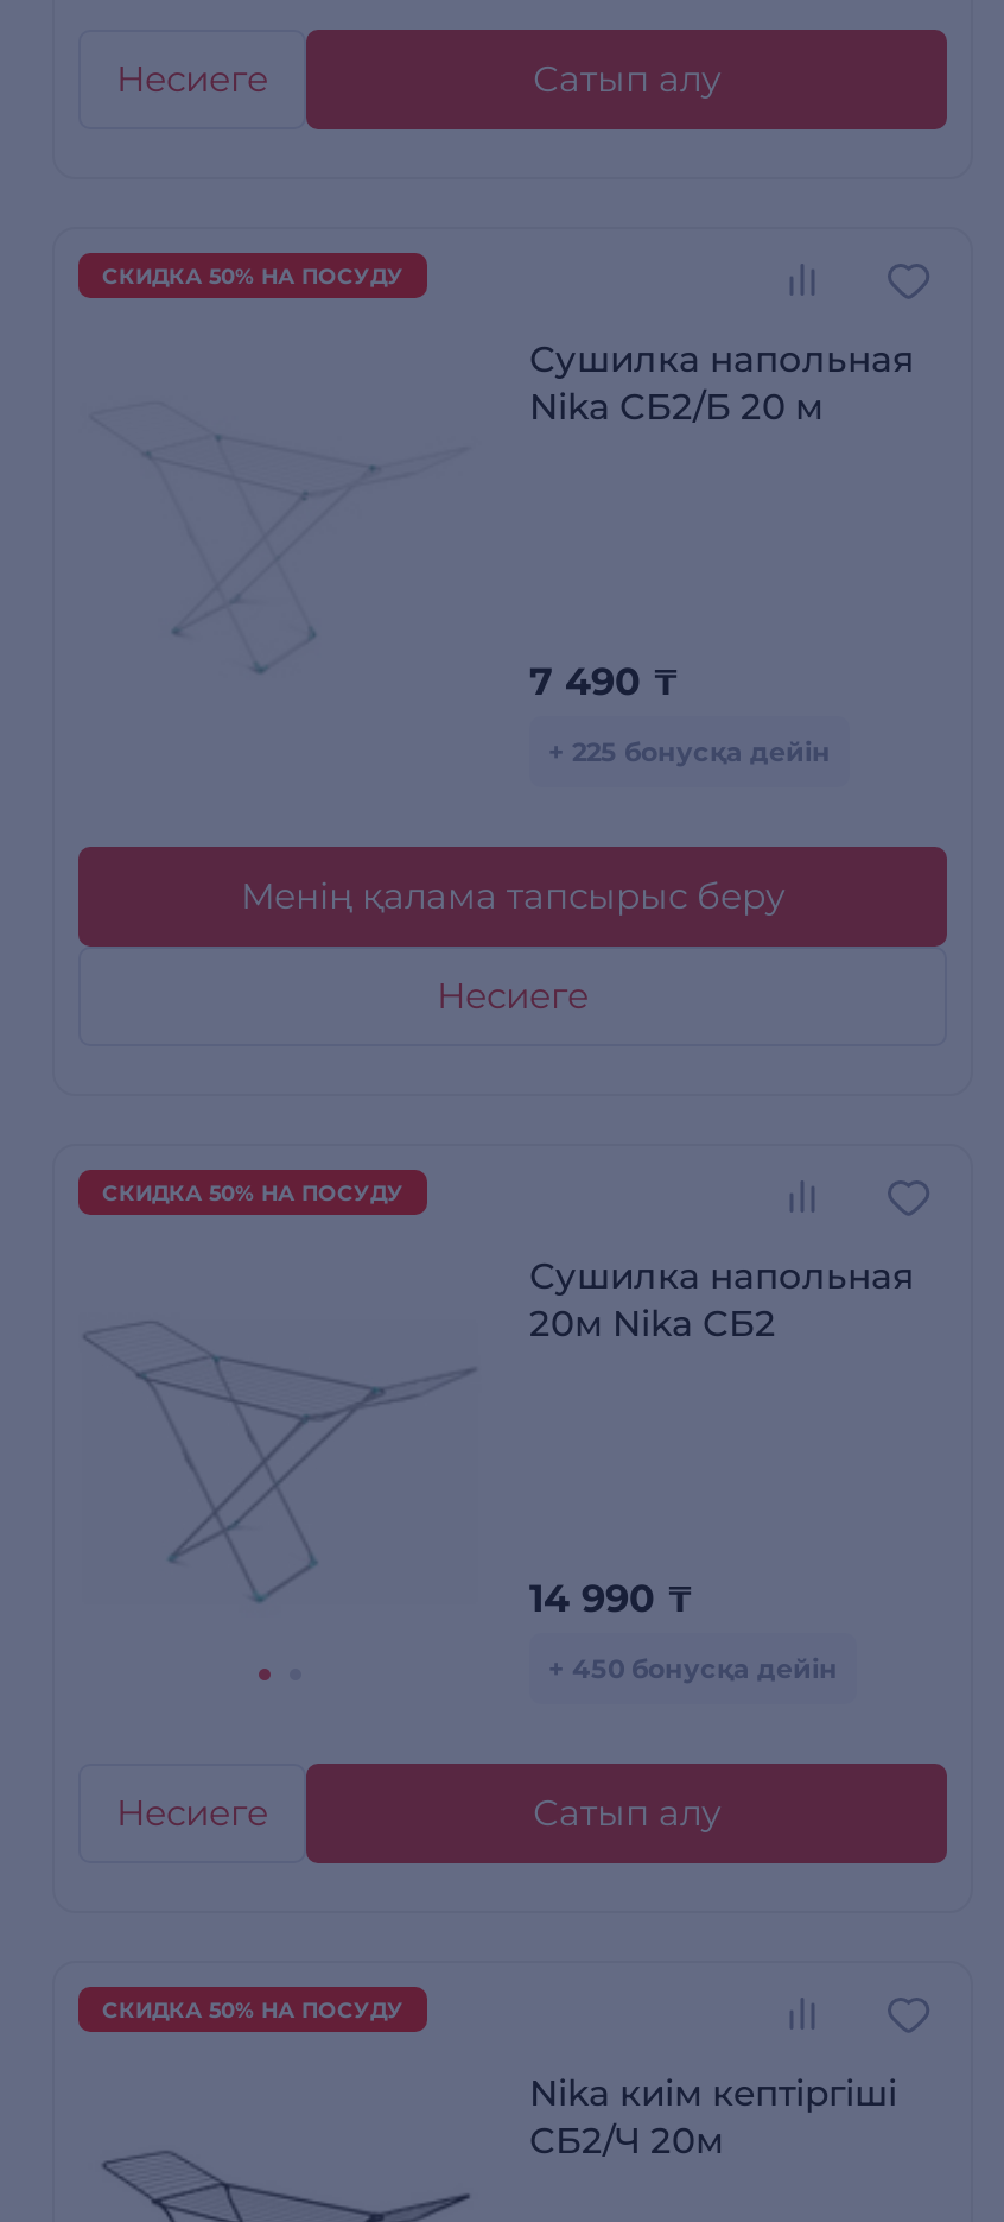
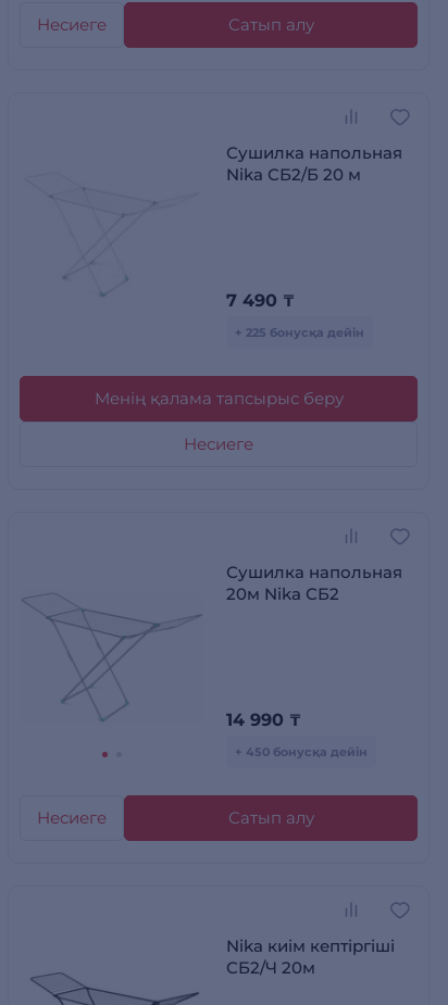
- СКИДКА 50% НА ПОСУДУ

- СКИДКА 50% НА ПОСУДУ

- СКИДКА 50% НА ПОСУДУ
